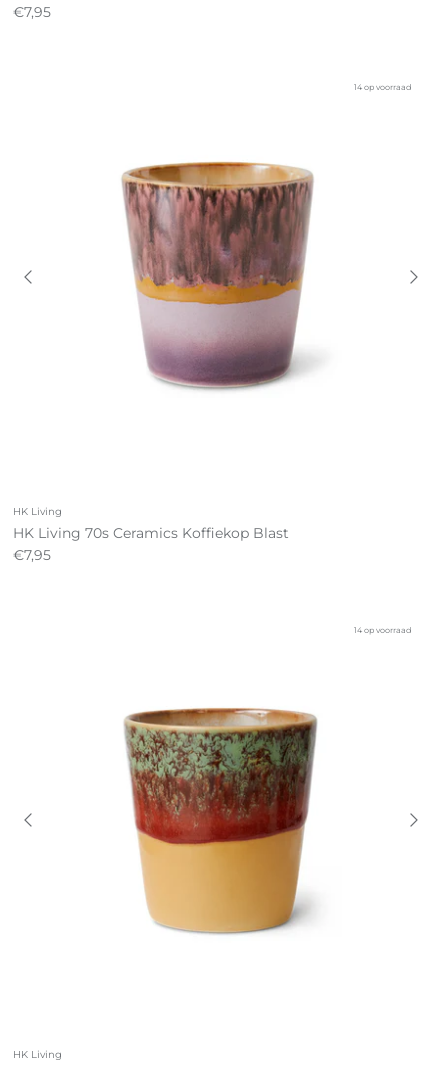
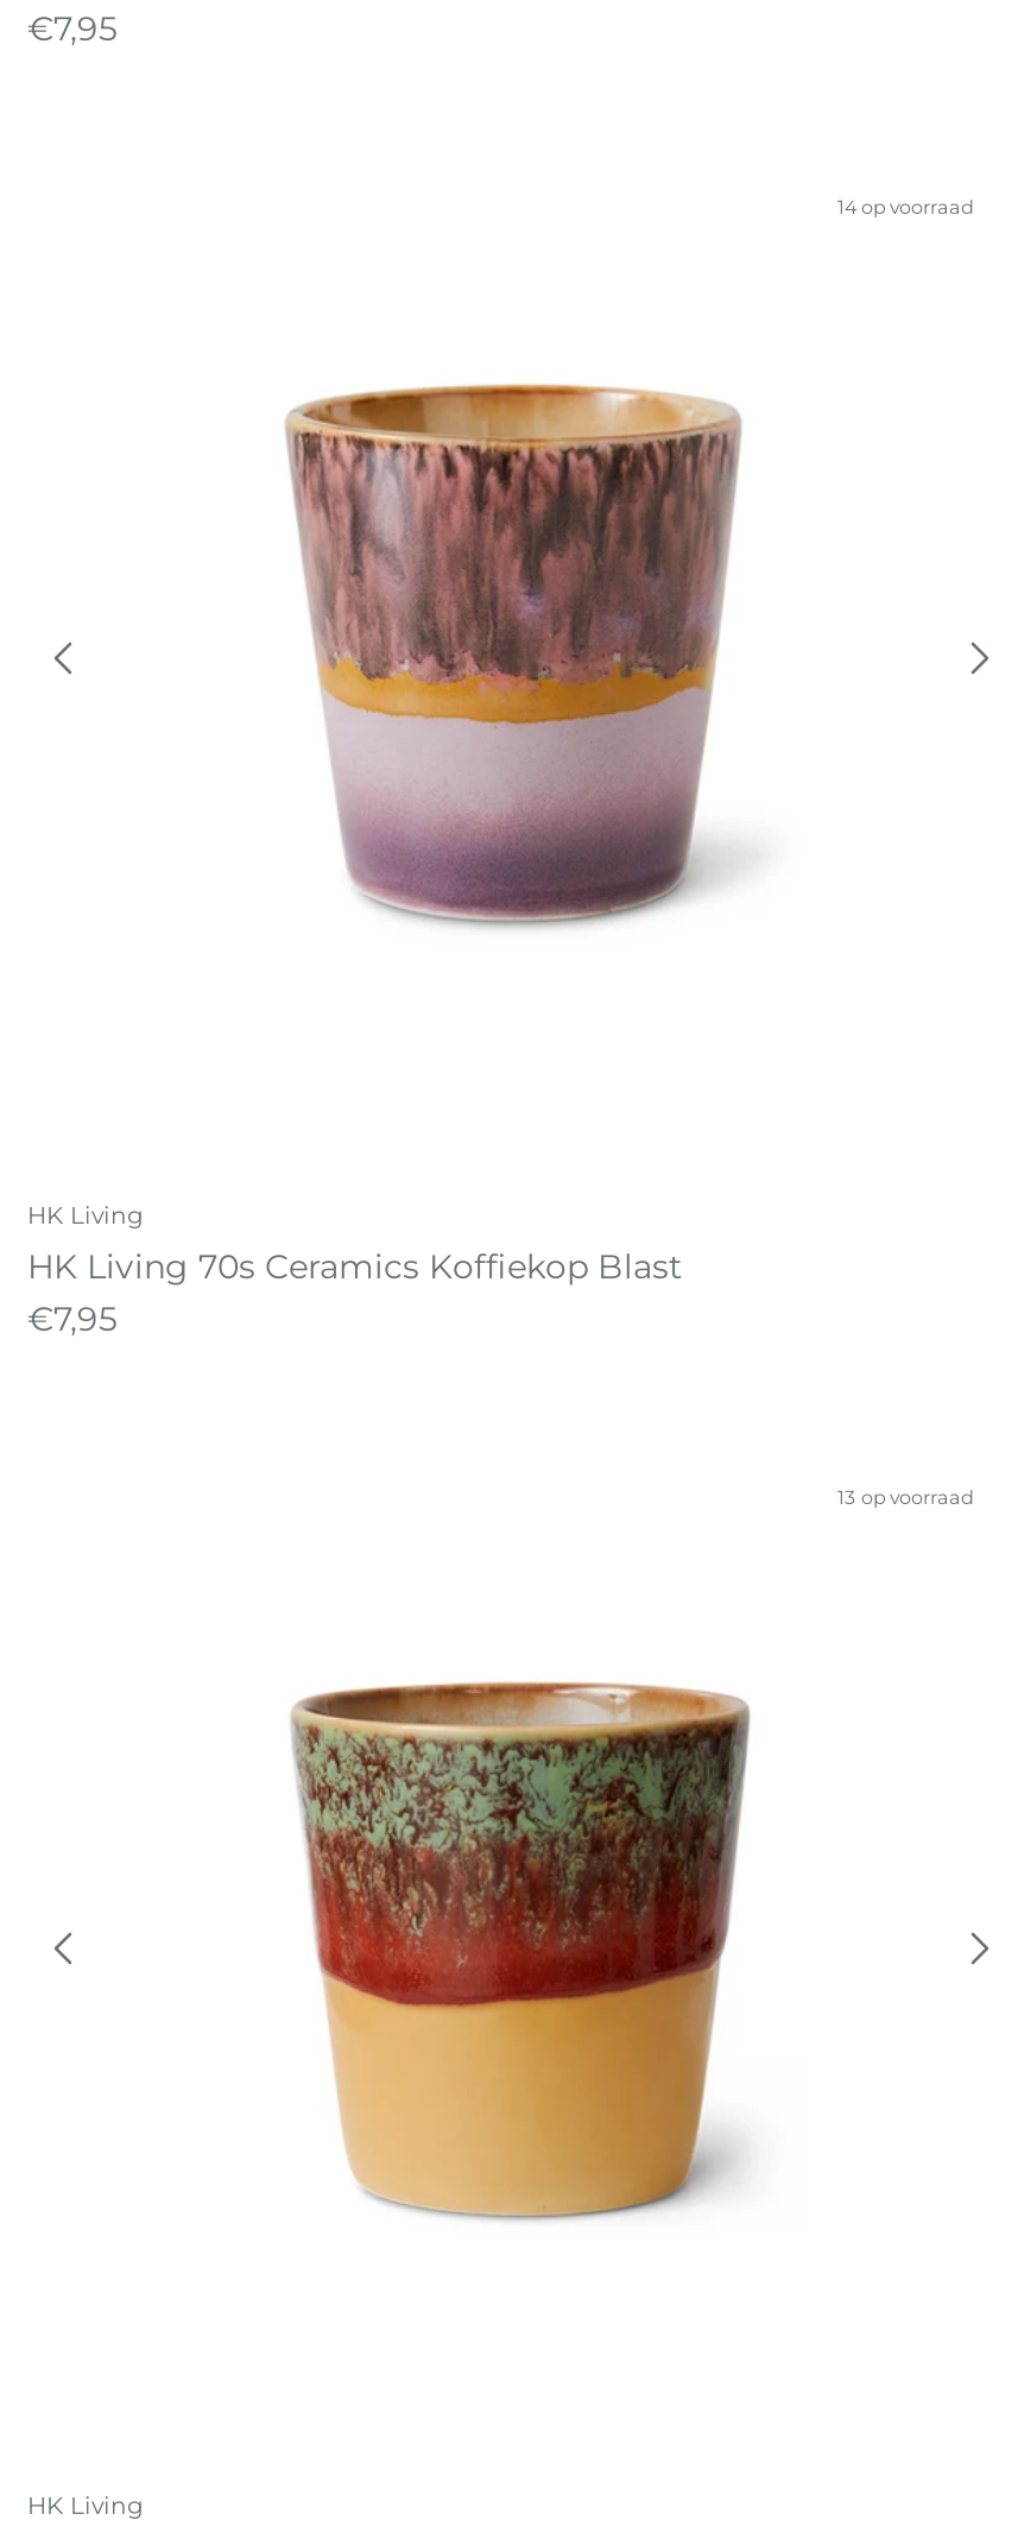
- 14 op voorraad
+ 13 op voorraad
